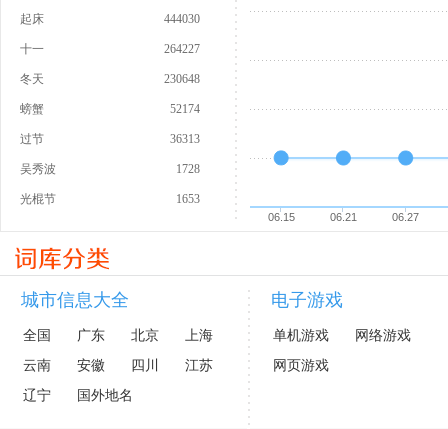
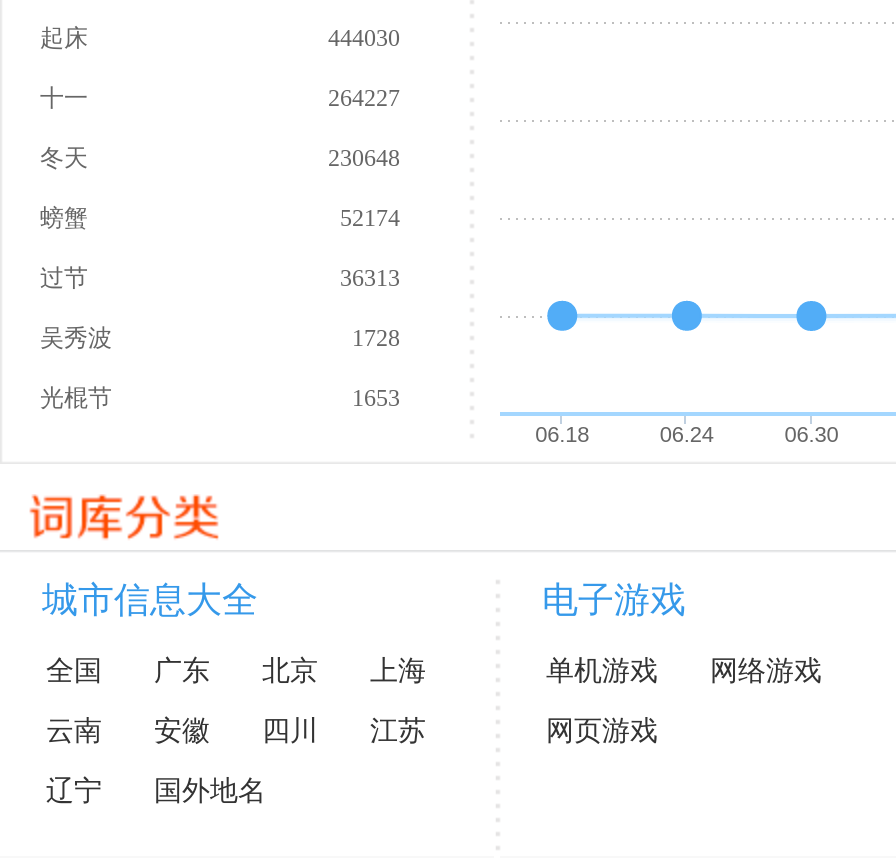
- 06.15
+ 06.18

- 06.21
+ 06.24

- 06.27
+ 06.30
